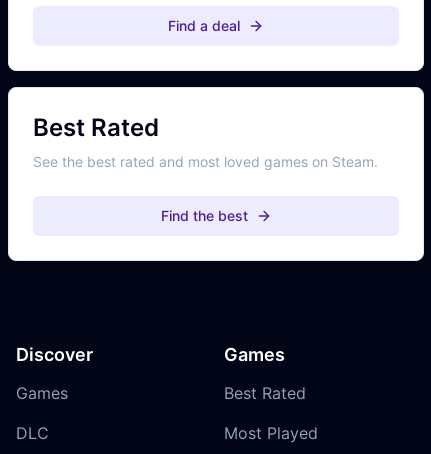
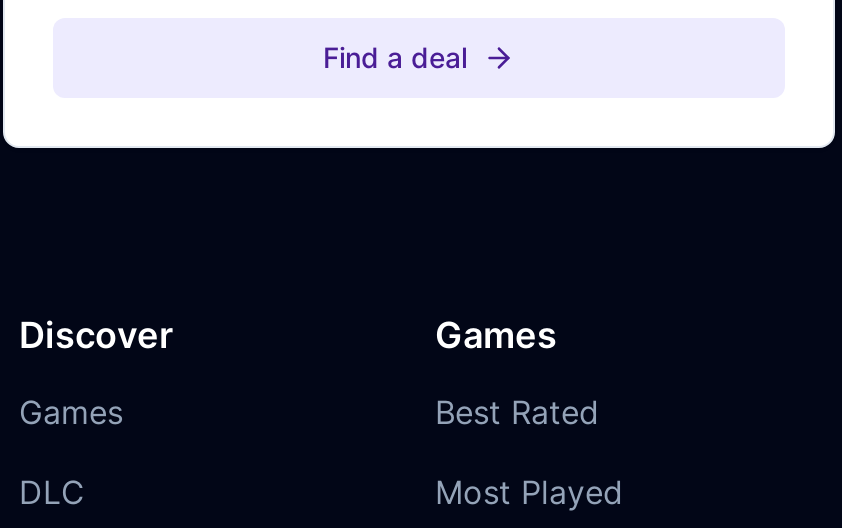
- Best Rated
- See the best rated and most loved games on Steam.
- Find the best
